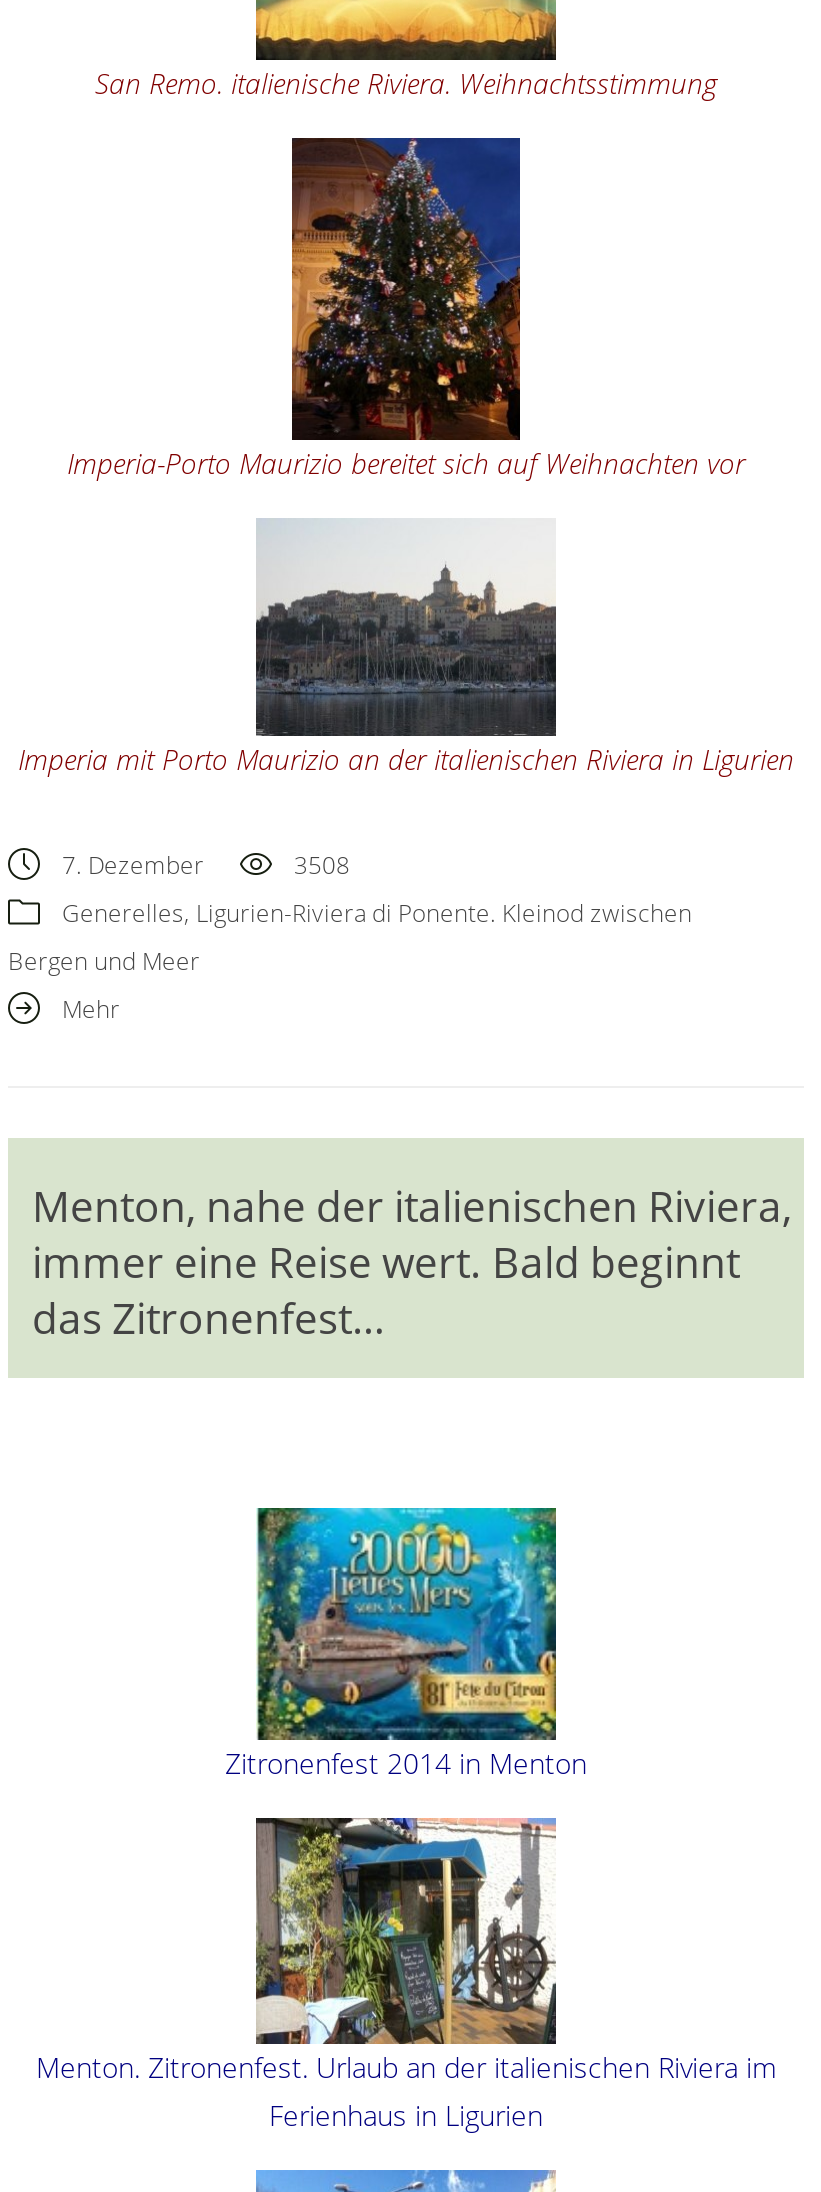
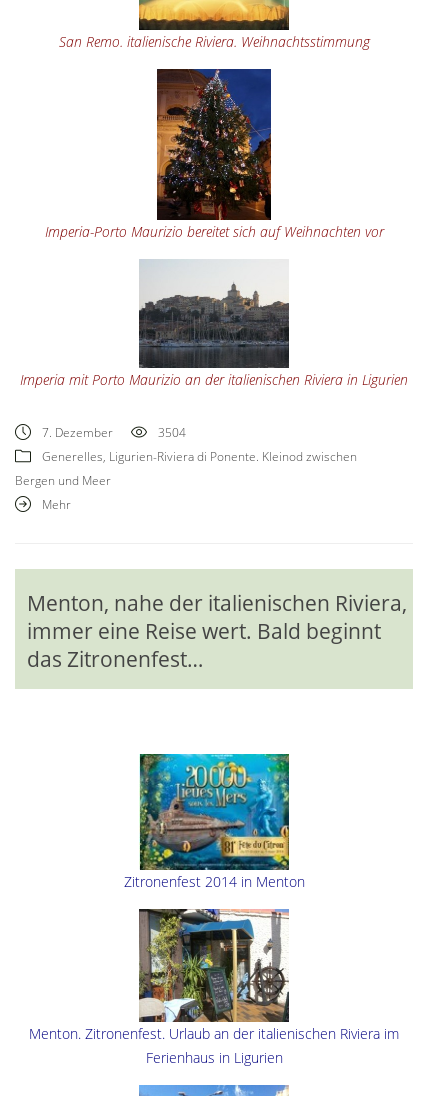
- 3508
+ 3504
